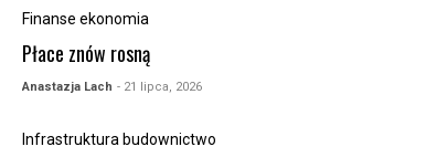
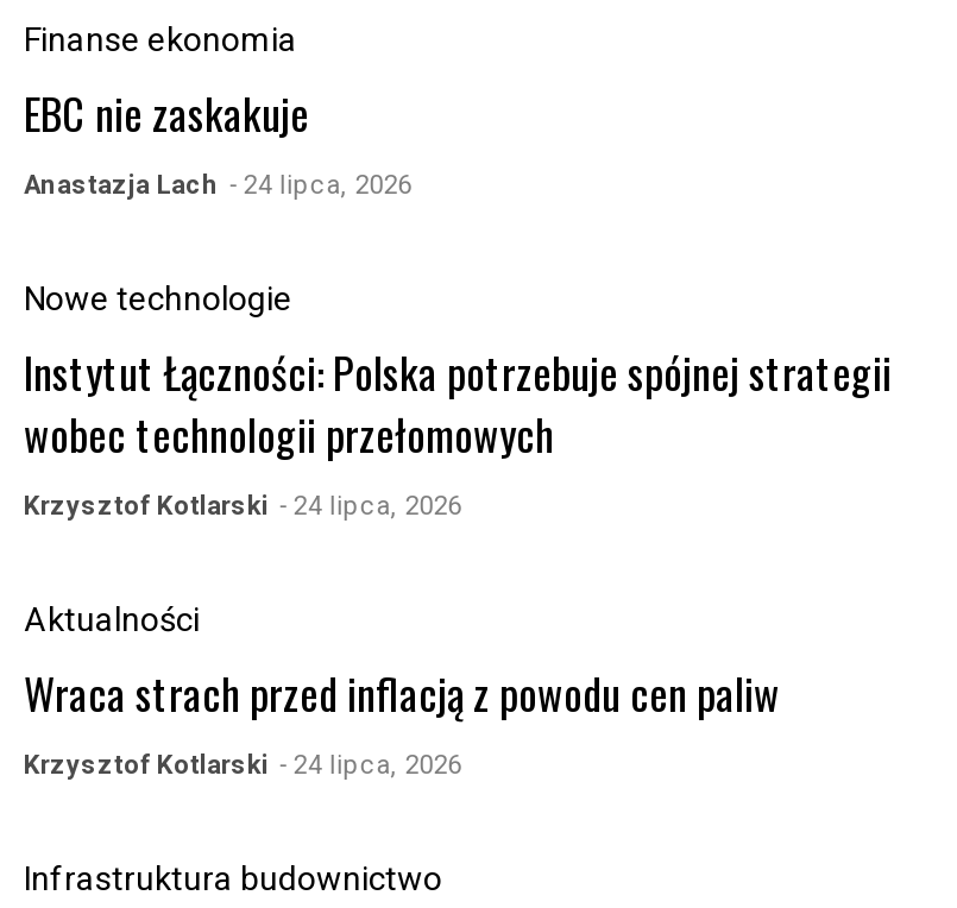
- Płace znów rosną
- Anastazja Lach - 21 lipca, 2026
+ EBC nie zaskakuje
+ Anastazja Lach - 24 lipca, 2026
+ Nowe technologie
+ Instytut Łączności: Polska potrzebuje spójnej strategii
+ wobec technologii przełomowych
+ Krzysztof Kotlarski - 24 lipca, 2026
+ Aktualności
+ Wraca strach przed inflacją z powodu cen paliw
+ Krzysztof Kotlarski - 24 lipca, 2026
